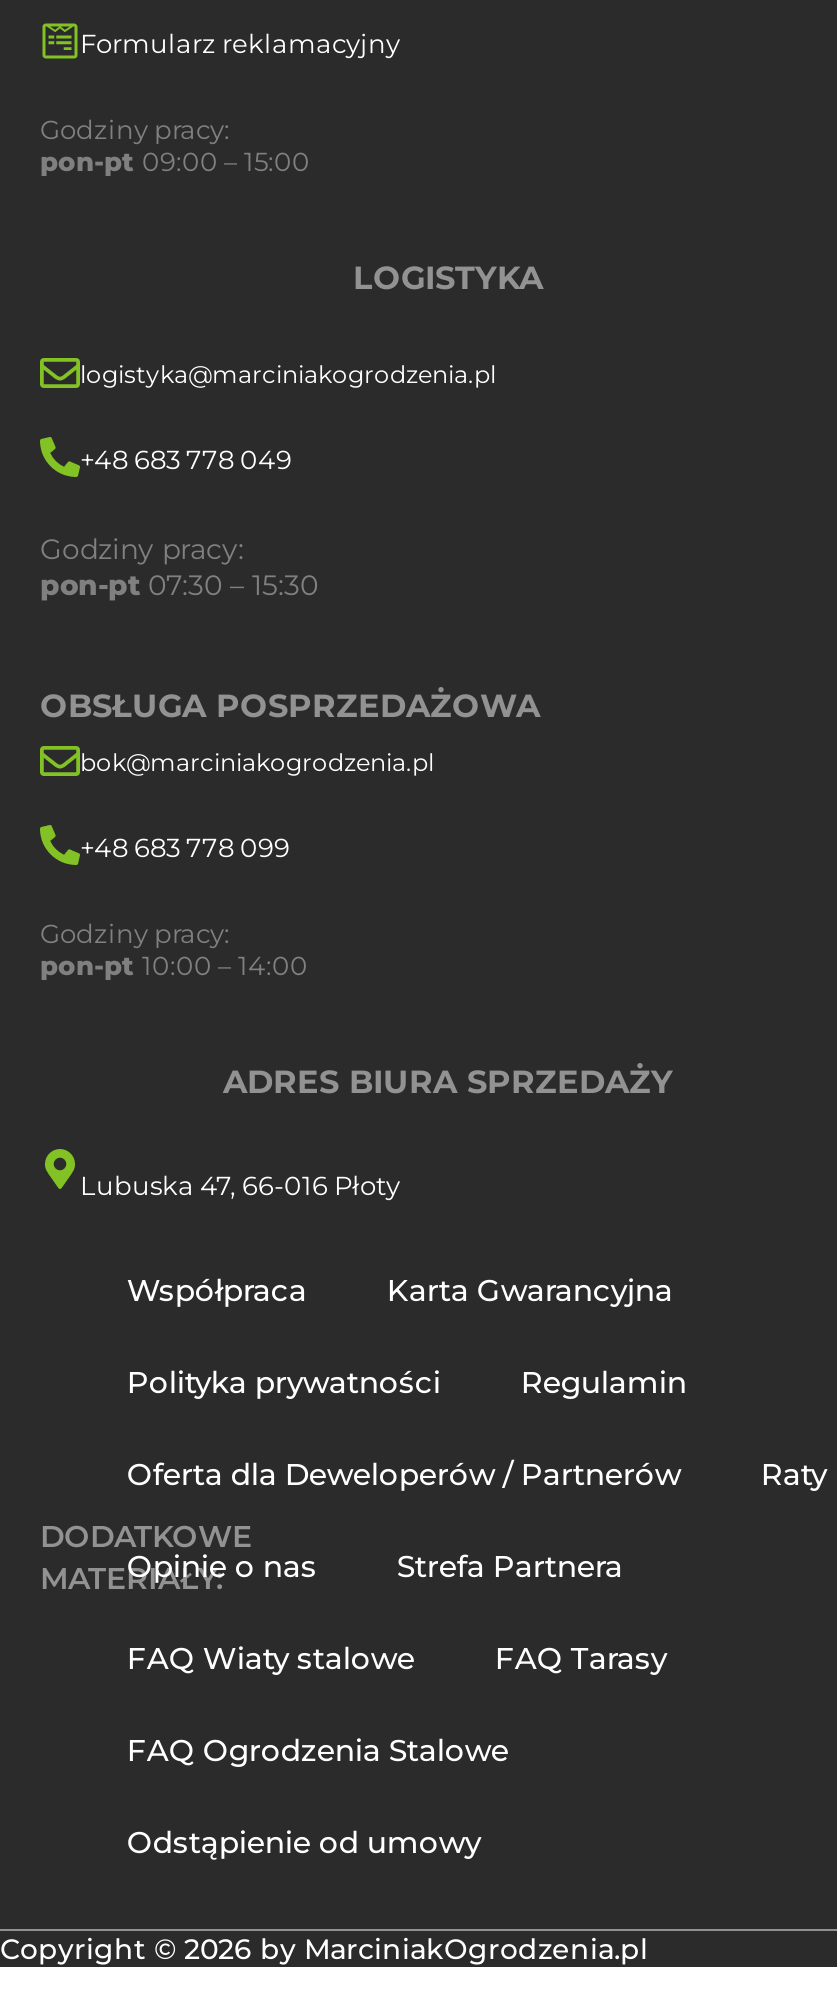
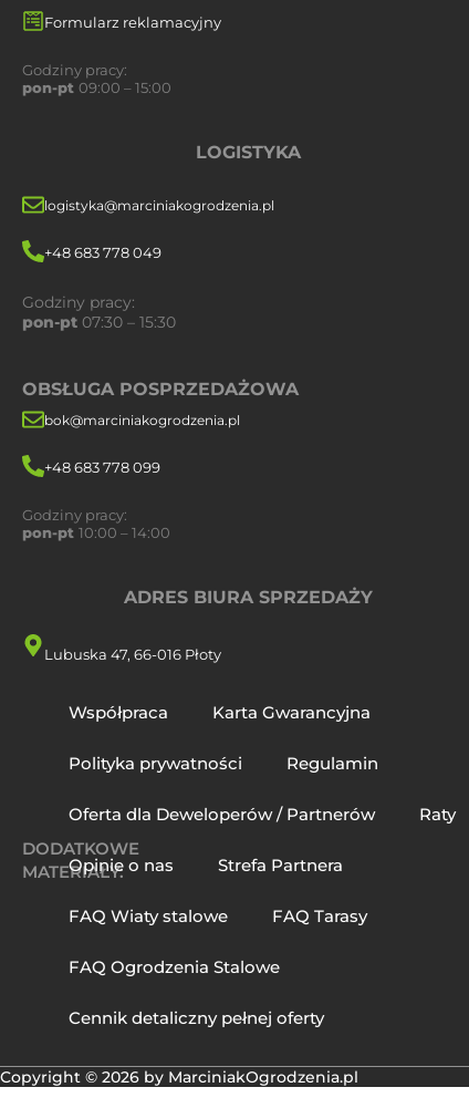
- Odstąpienie od umowy
+ Cennik detaliczny pełnej oferty
